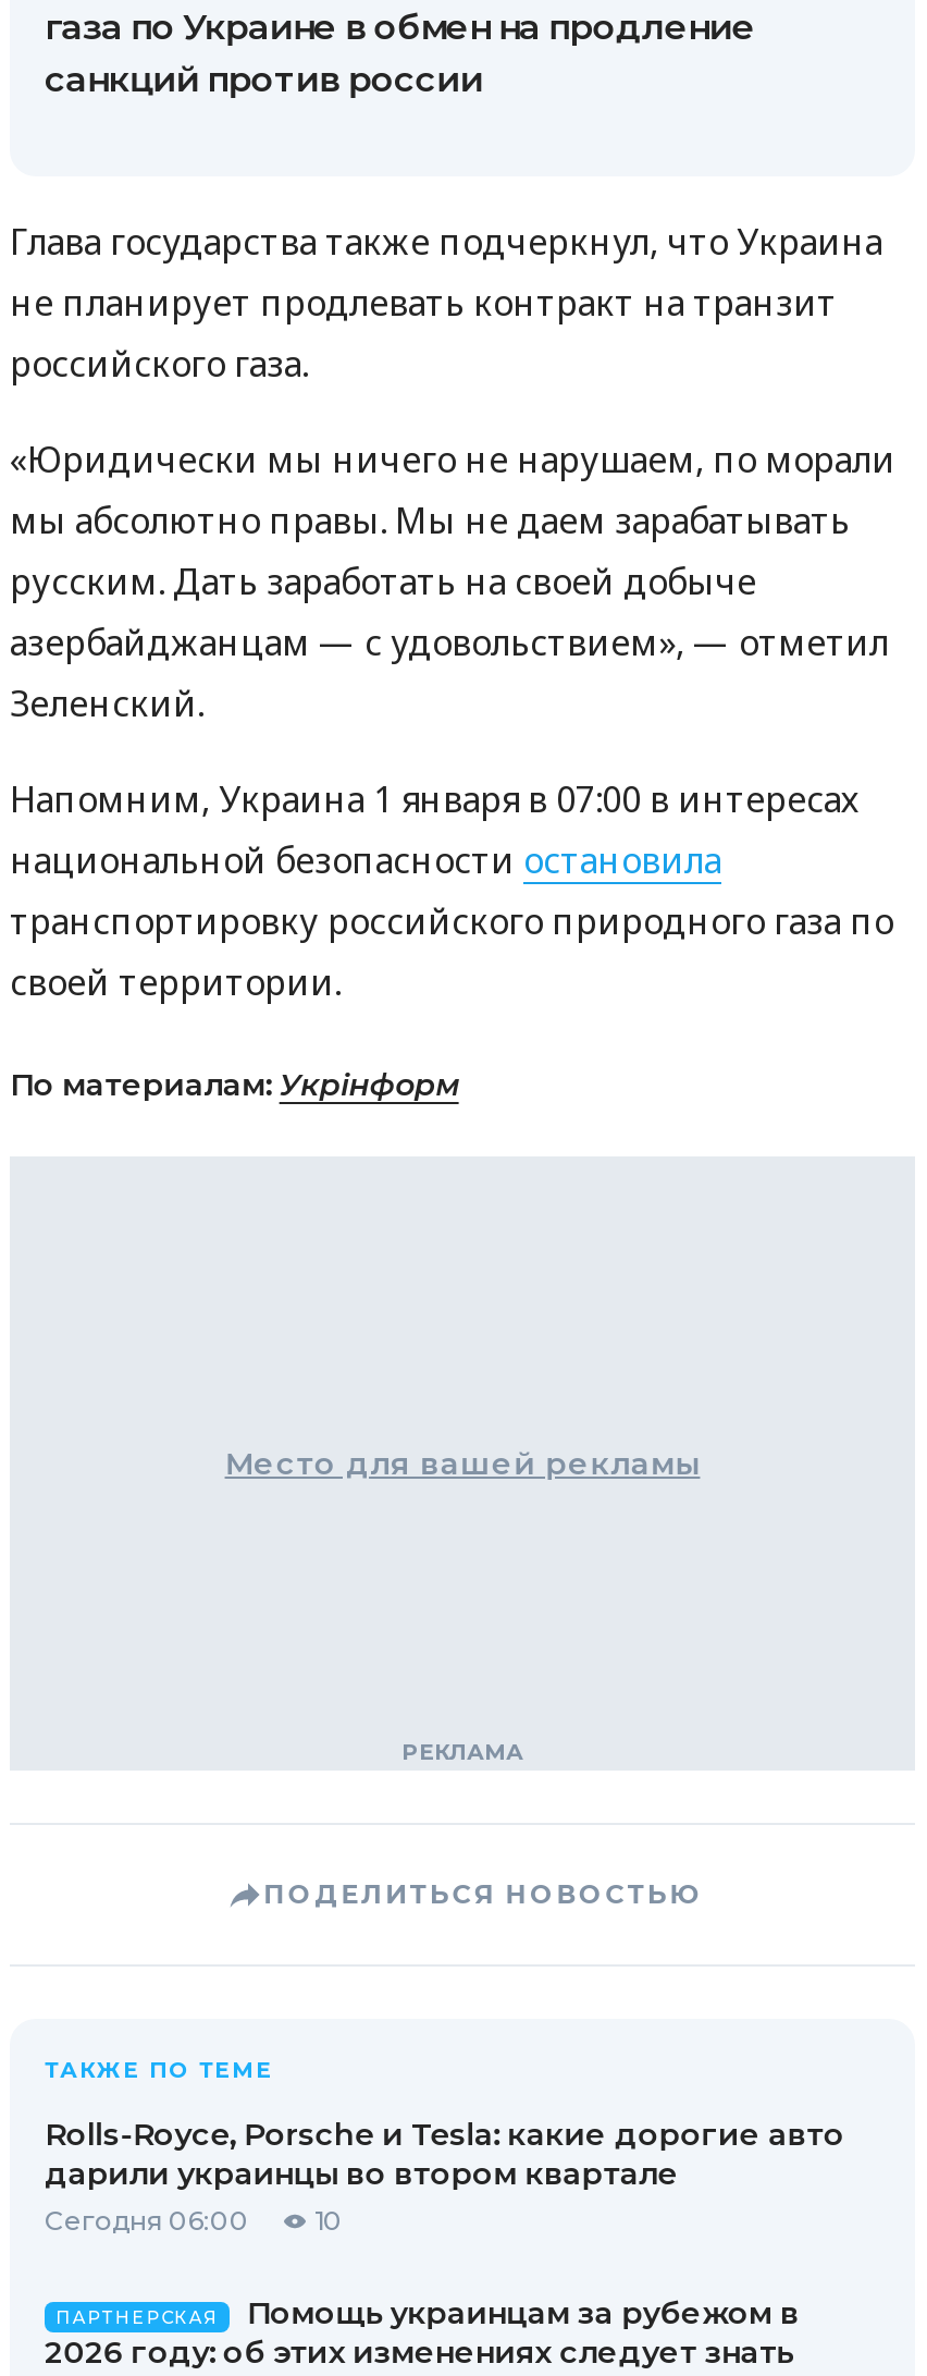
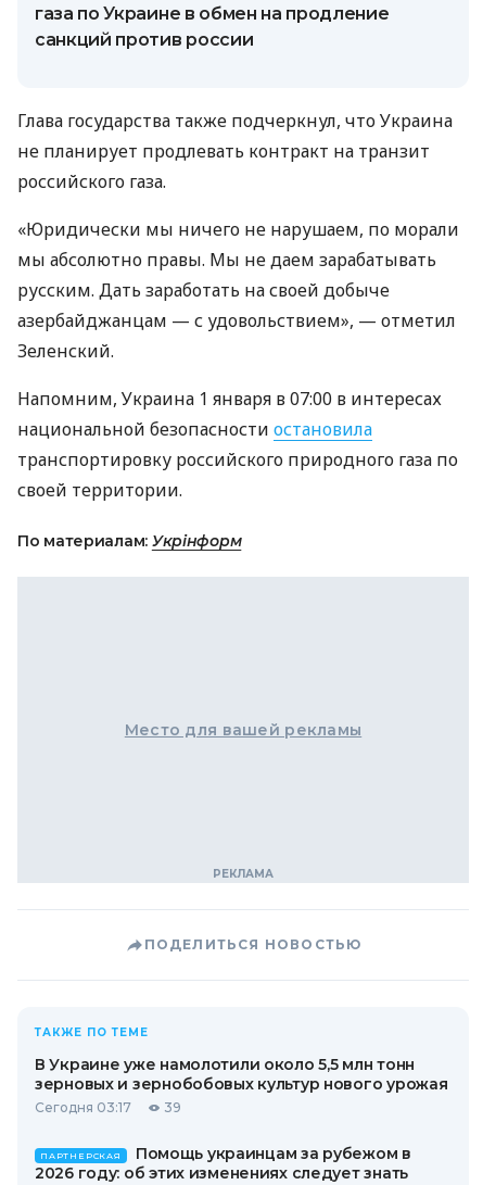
- Rolls-Royce, Porsche и Tesla: какие дорогие авто
- дарили украинцы во втором квартале
- Сегодня 06:00
- 10
+ В Украине уже намолотили около 5,5 млн тонн
+ зерновых и зернобобовых культур нового урожая
+ Сегодня 03:17
+ 39
